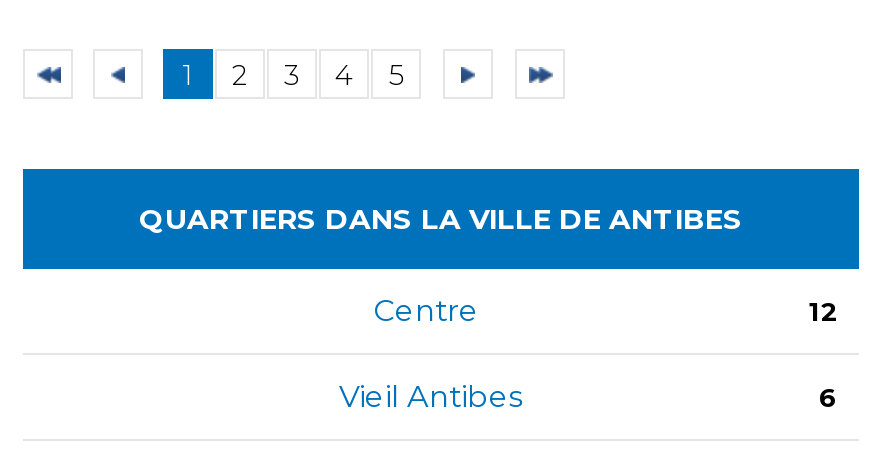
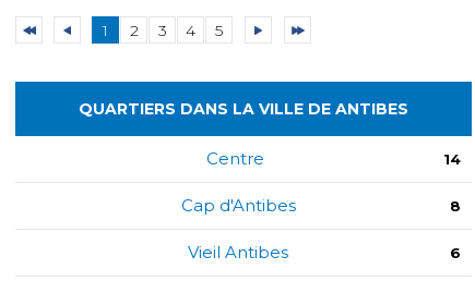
- 12
+ 14
+ Cap d'Antibes
+ 8
